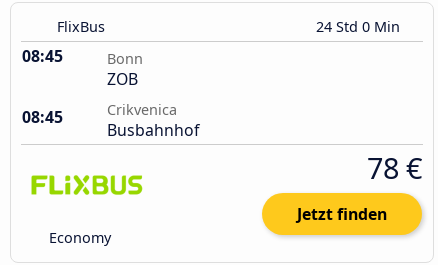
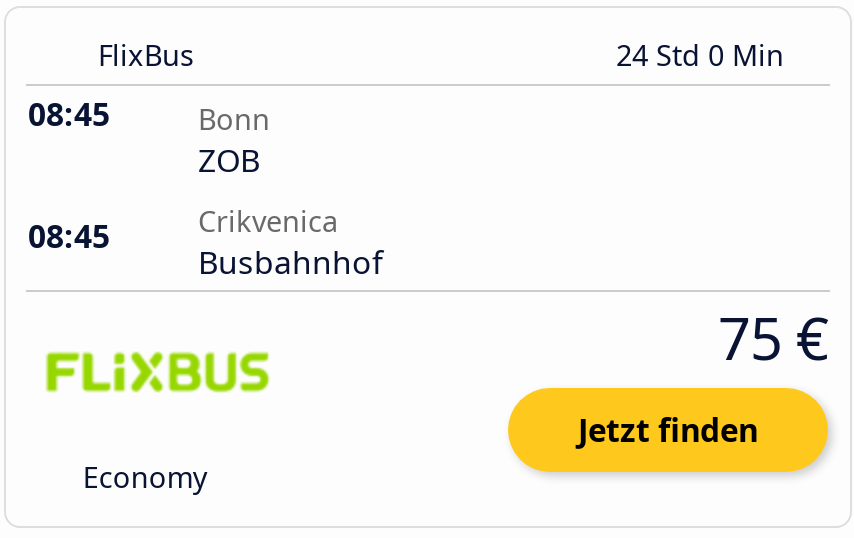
- 78 €
+ 75 €
